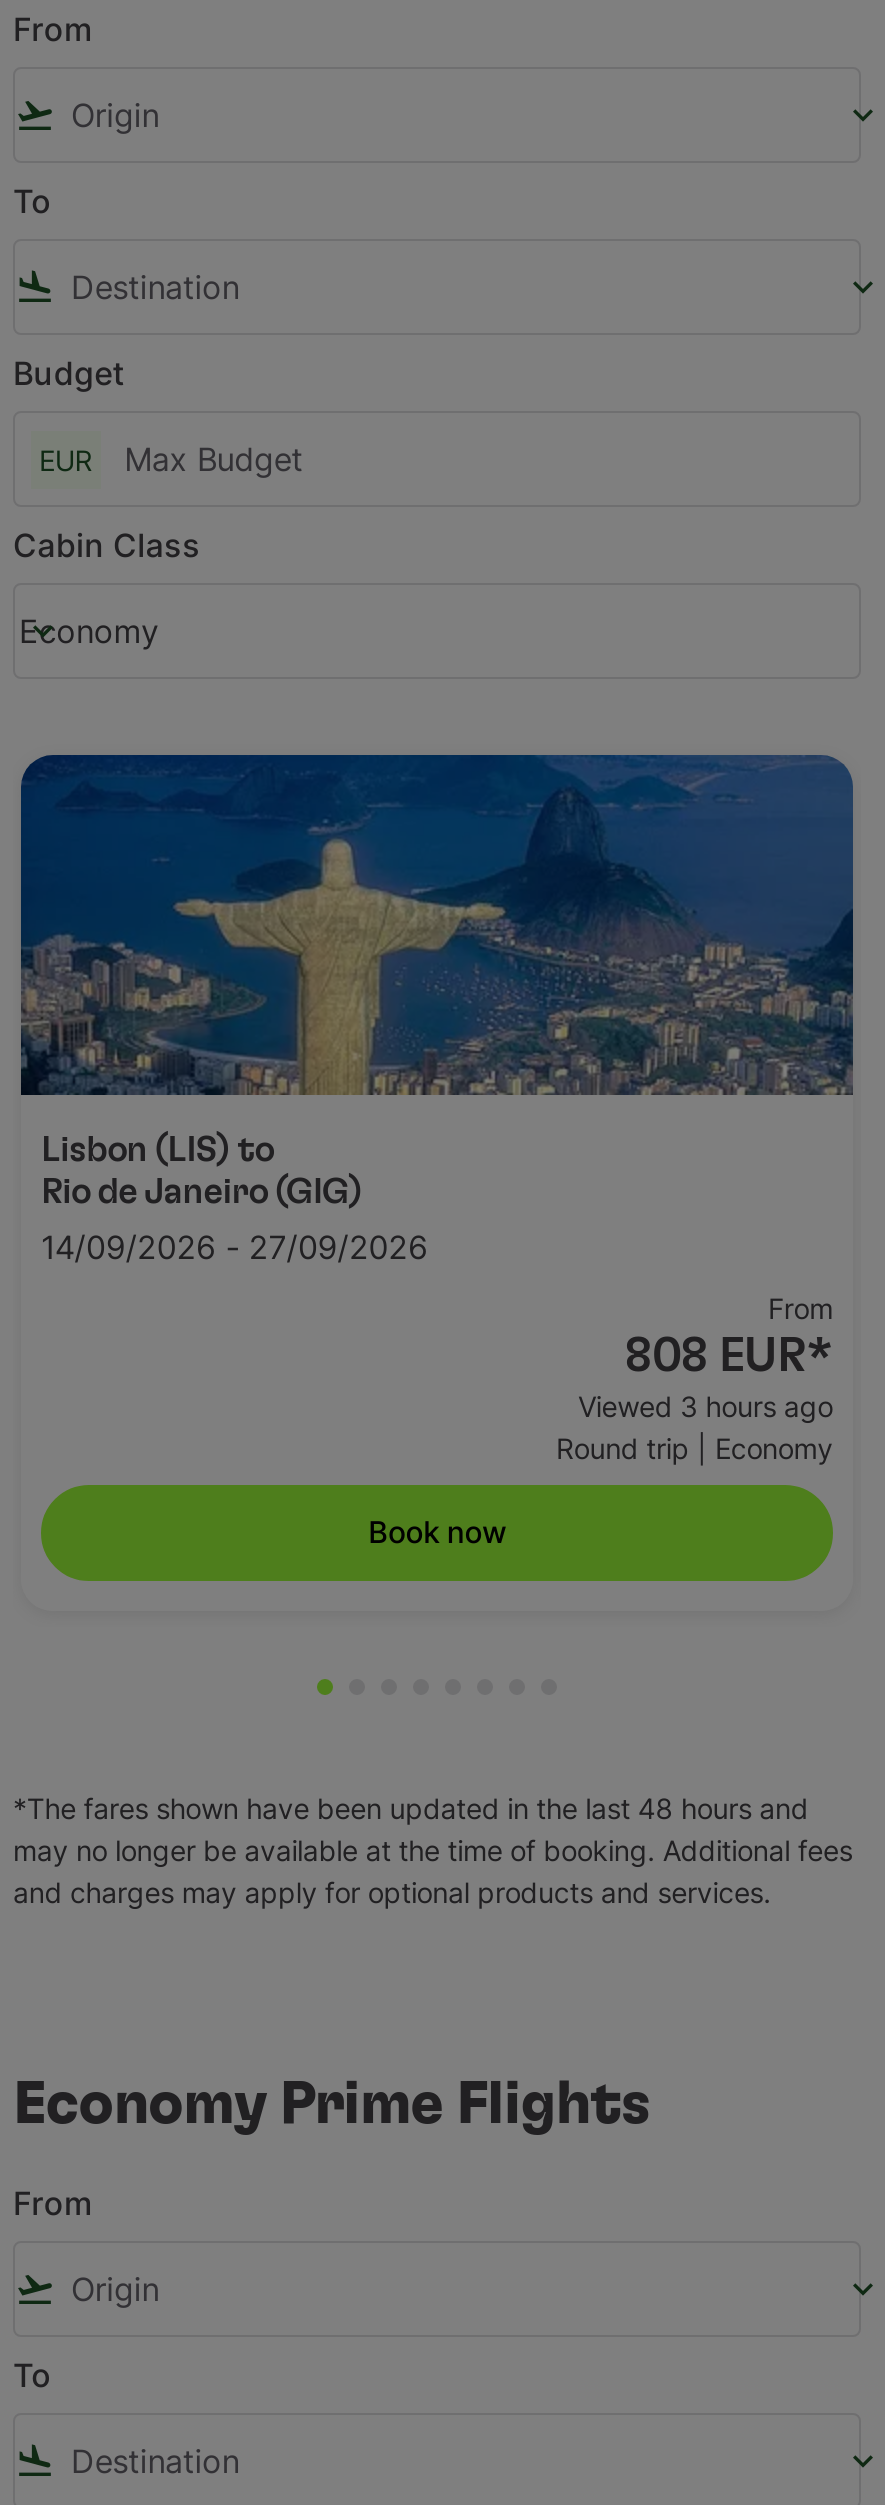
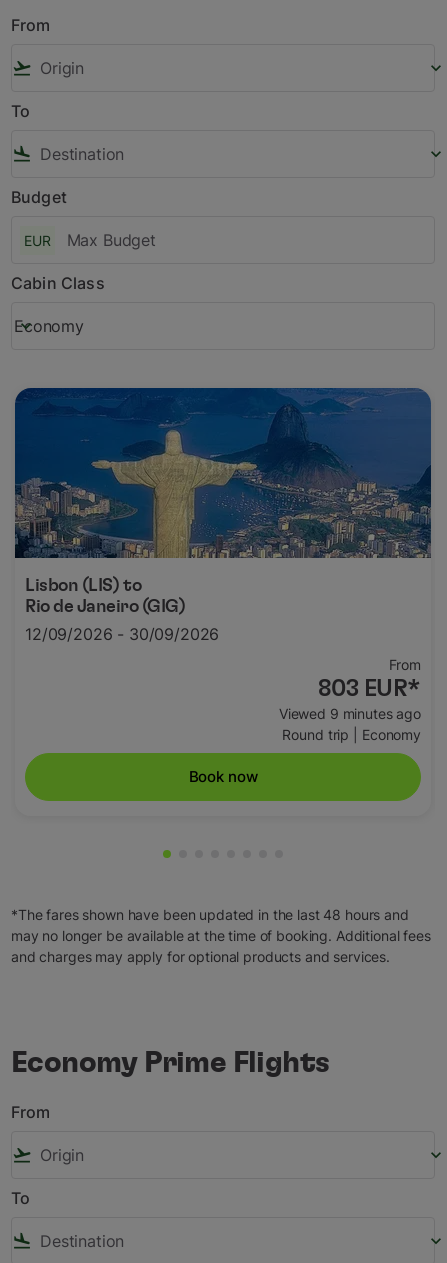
- 14/09/2026 - 27/09/2026
+ 12/09/2026 - 30/09/2026

- 808 EUR*
+ 803 EUR*

- Viewed 3 hours ago
+ Viewed 9 minutes ago
